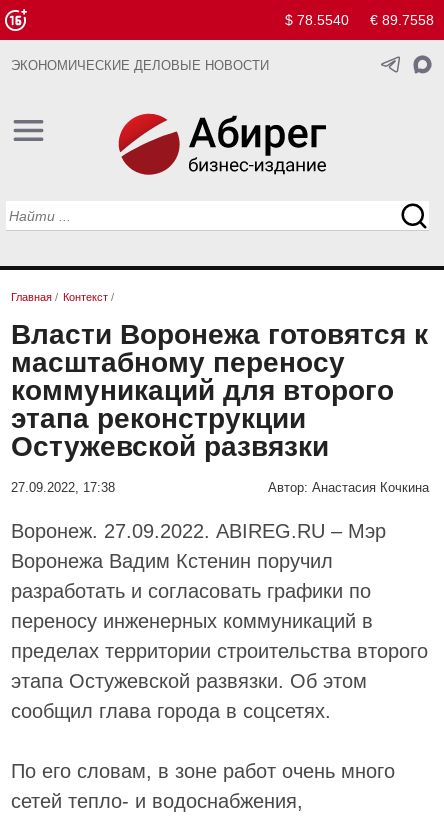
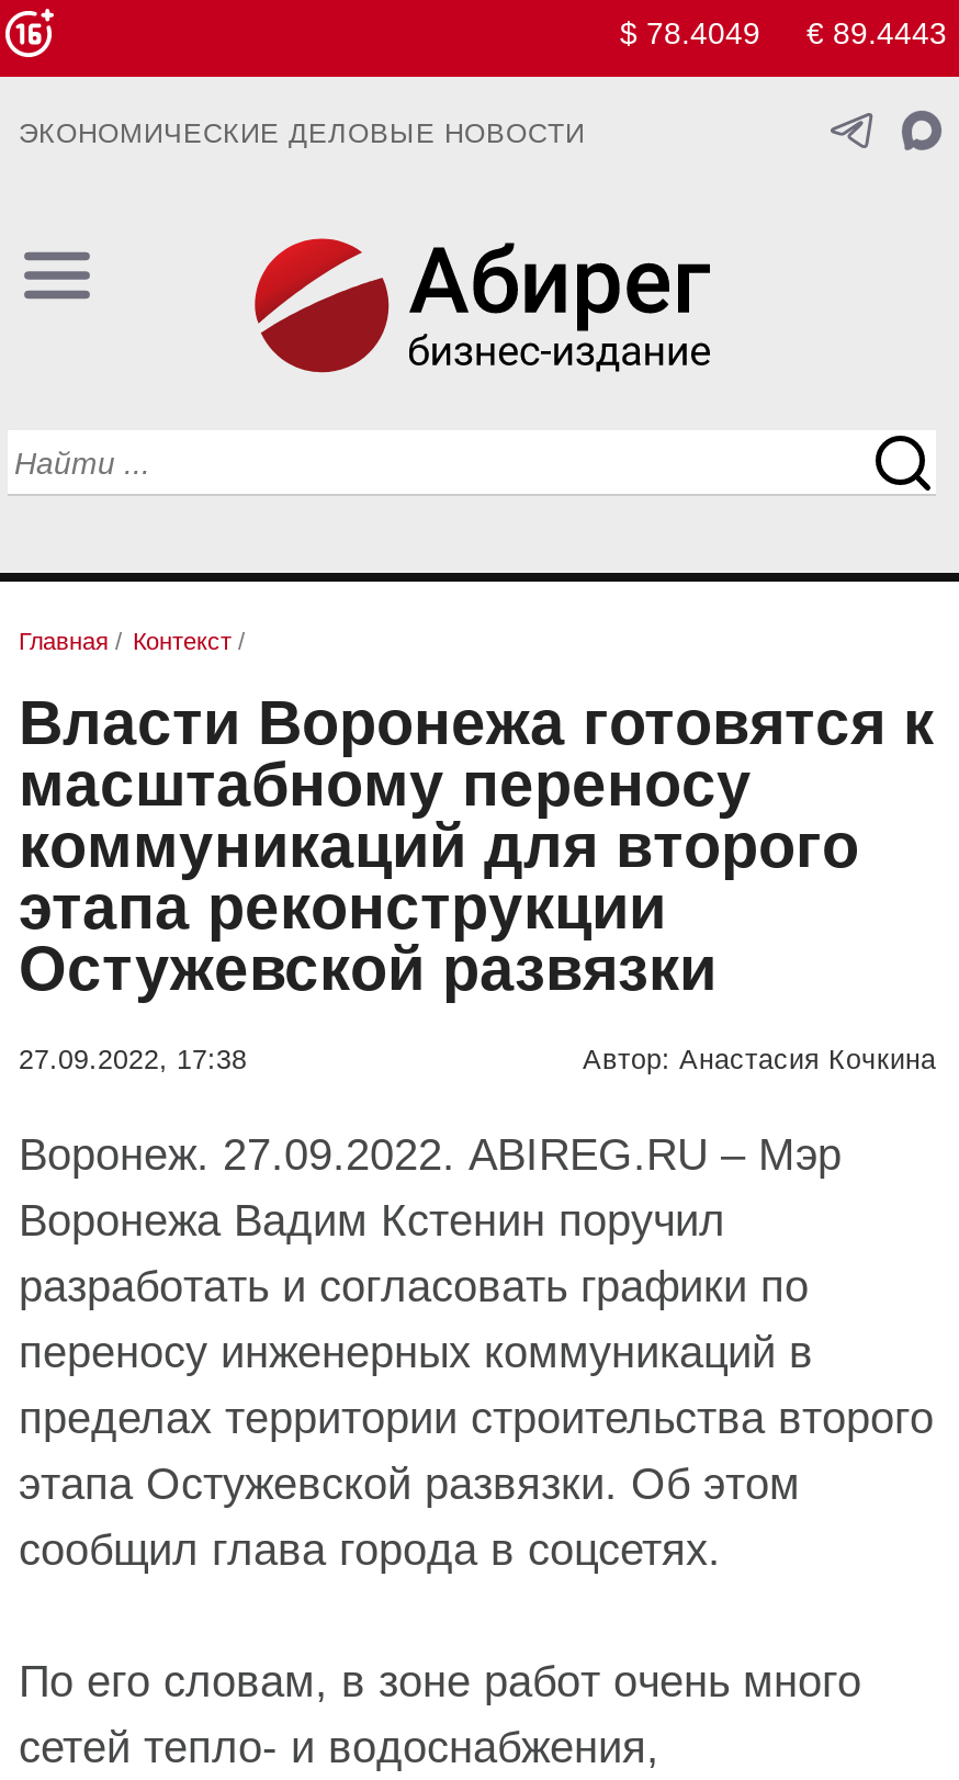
- $ 78.5540
+ $ 78.4049

- € 89.7558
+ € 89.4443
